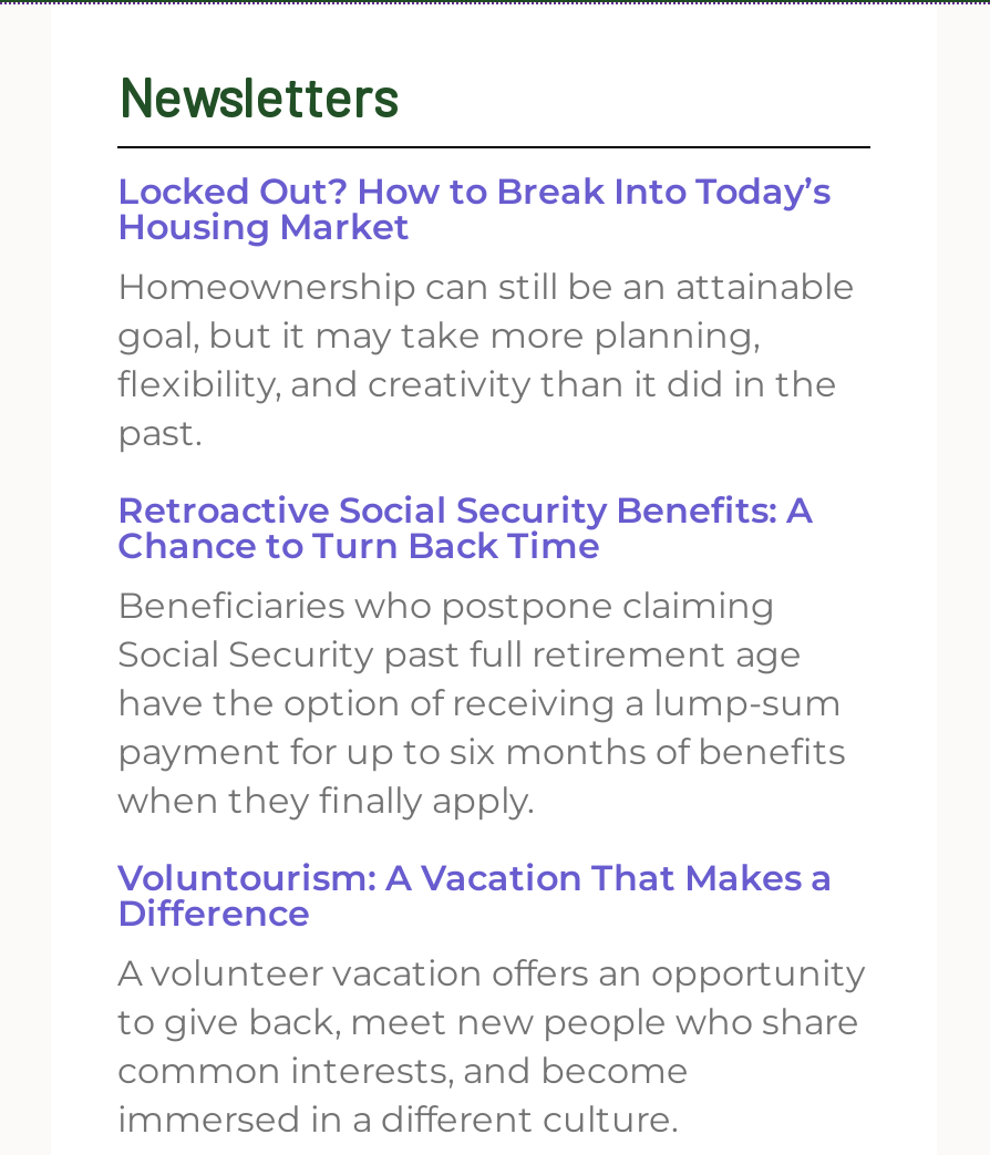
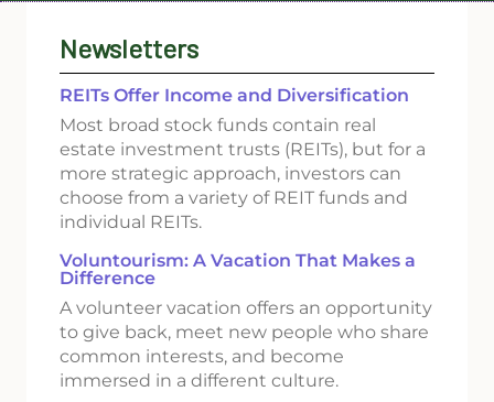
- Locked Out? How to Break Into Today’s
- Housing Market
- Homeownership can still be an attainable
- goal, but it may take more planning,
- flexibility, and creativity than it did in the
- past.
- Retroactive Social Security Benefits: A
- Chance to Turn Back Time
- Beneficiaries who postpone claiming
- Social Security past full retirement age
- have the option of receiving a lump-sum
- payment for up to six months of benefits
- when they finally apply.
+ REITs Offer Income and Diversification
+ Most broad stock funds contain real
+ estate investment trusts (REITs), but for a
+ more strategic approach, investors can
+ choose from a variety of REIT funds and
+ individual REITs.
